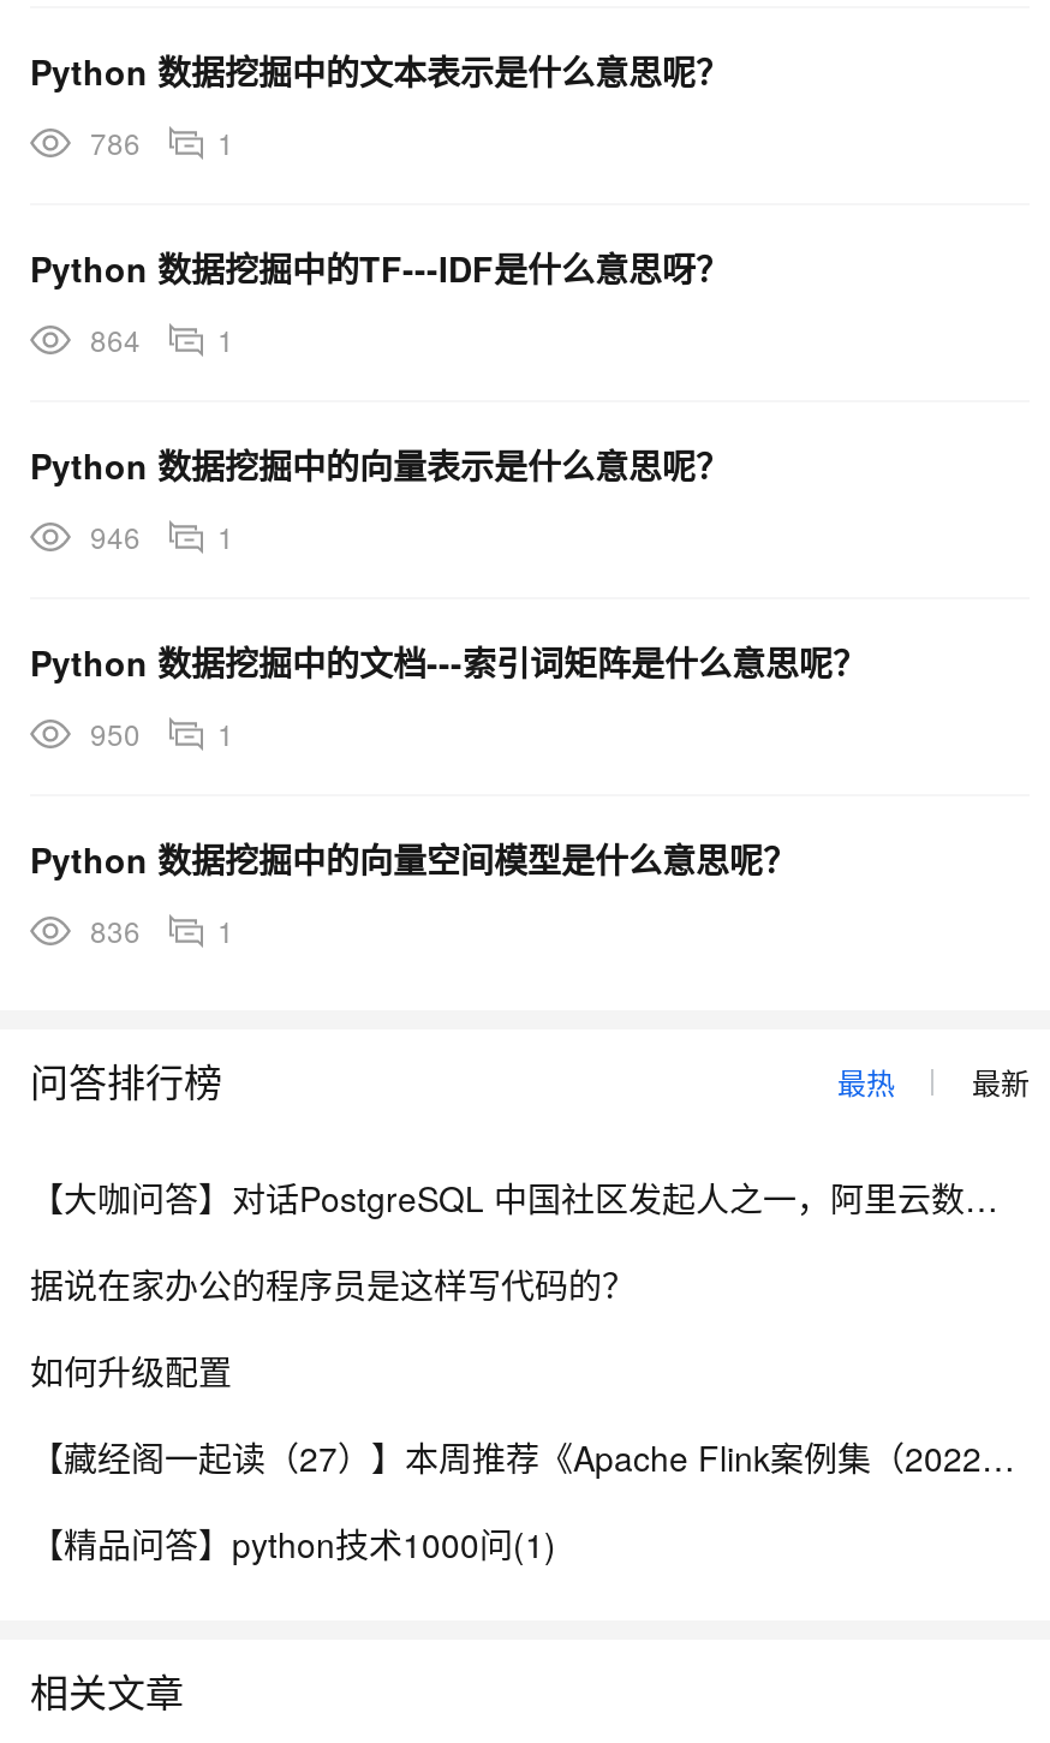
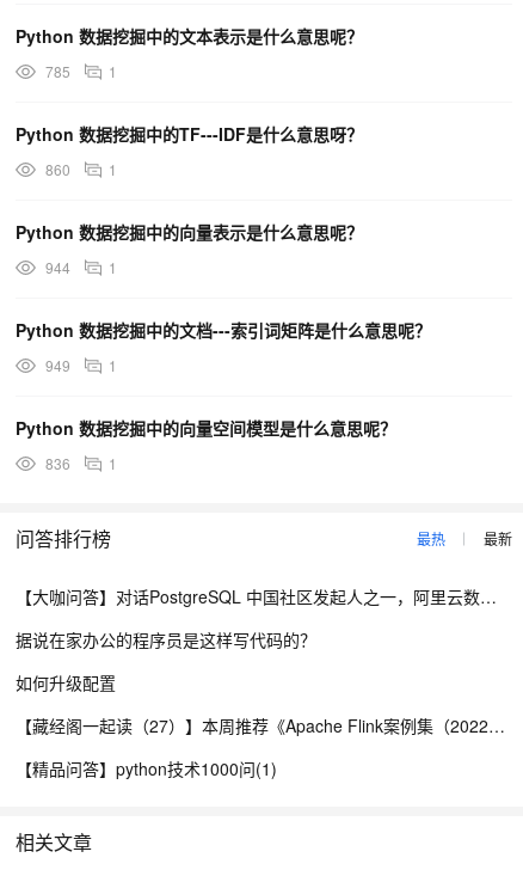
- 786 1
+ 785 1

- 864 1
+ 860 1

- 946 1
+ 944 1

- 950 1
+ 949 1
